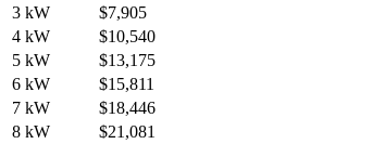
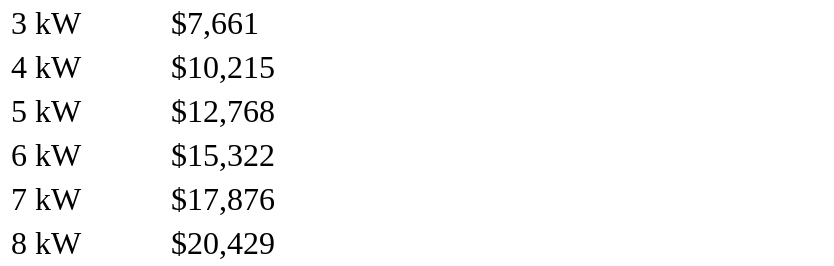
- $7,905
+ $7,661

- $10,540
+ $10,215

- $13,175
+ $12,768

- $15,811
+ $15,322

- $18,446
+ $17,876

- $21,081
+ $20,429
